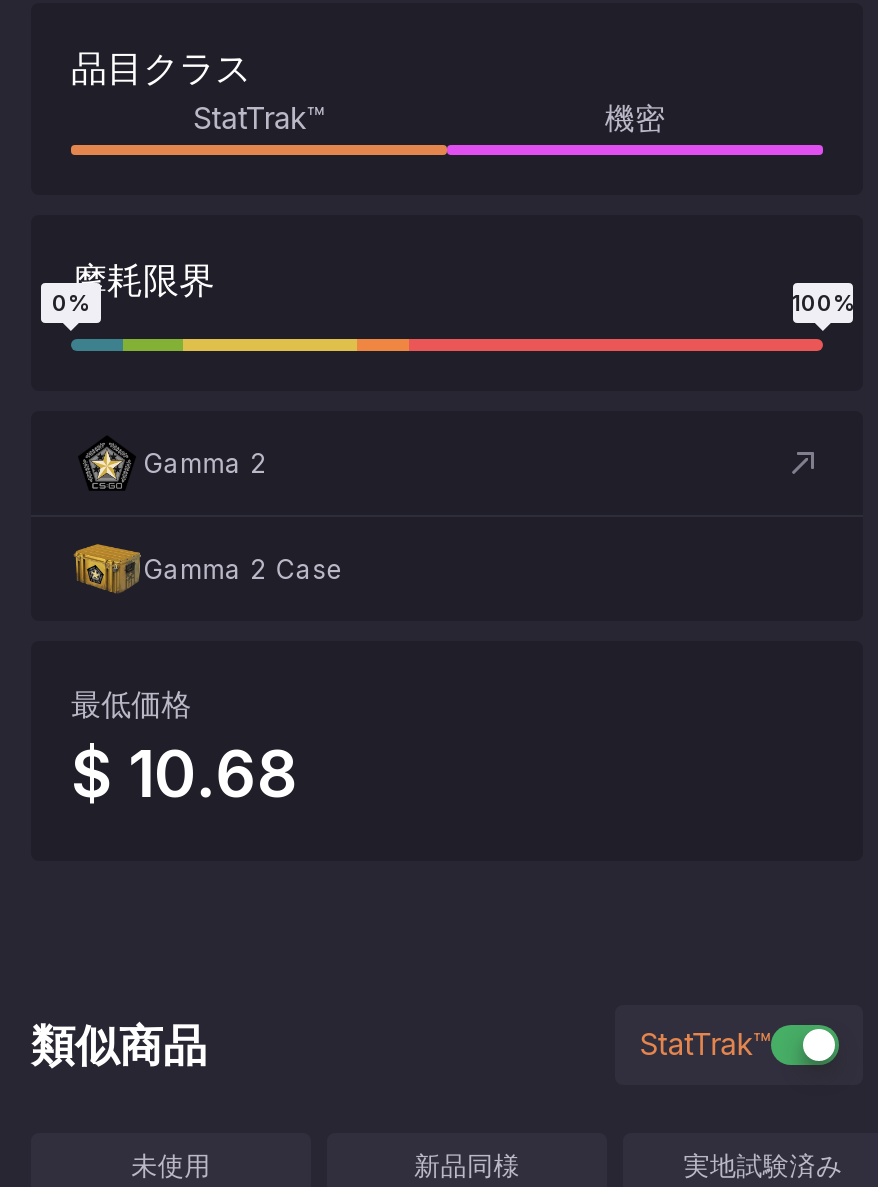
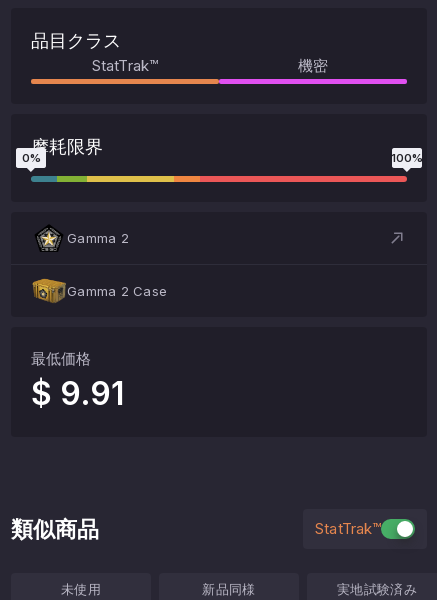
- $ 10.68
+ $ 9.91
